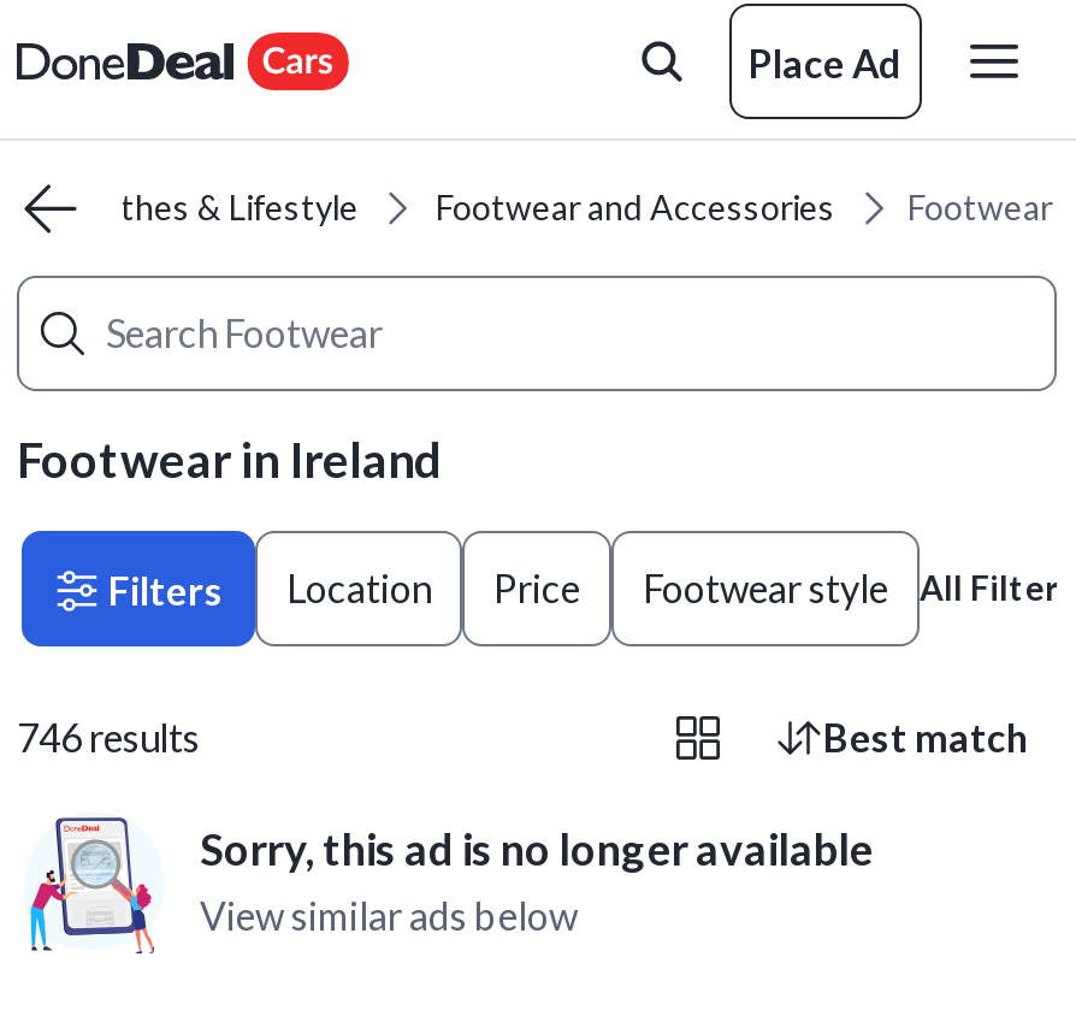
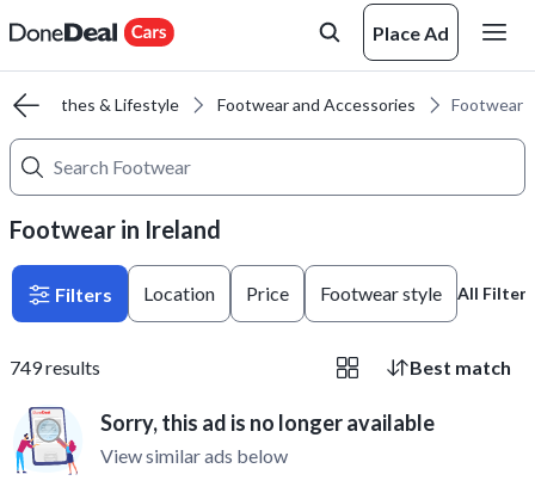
- 746 results
+ 749 results
